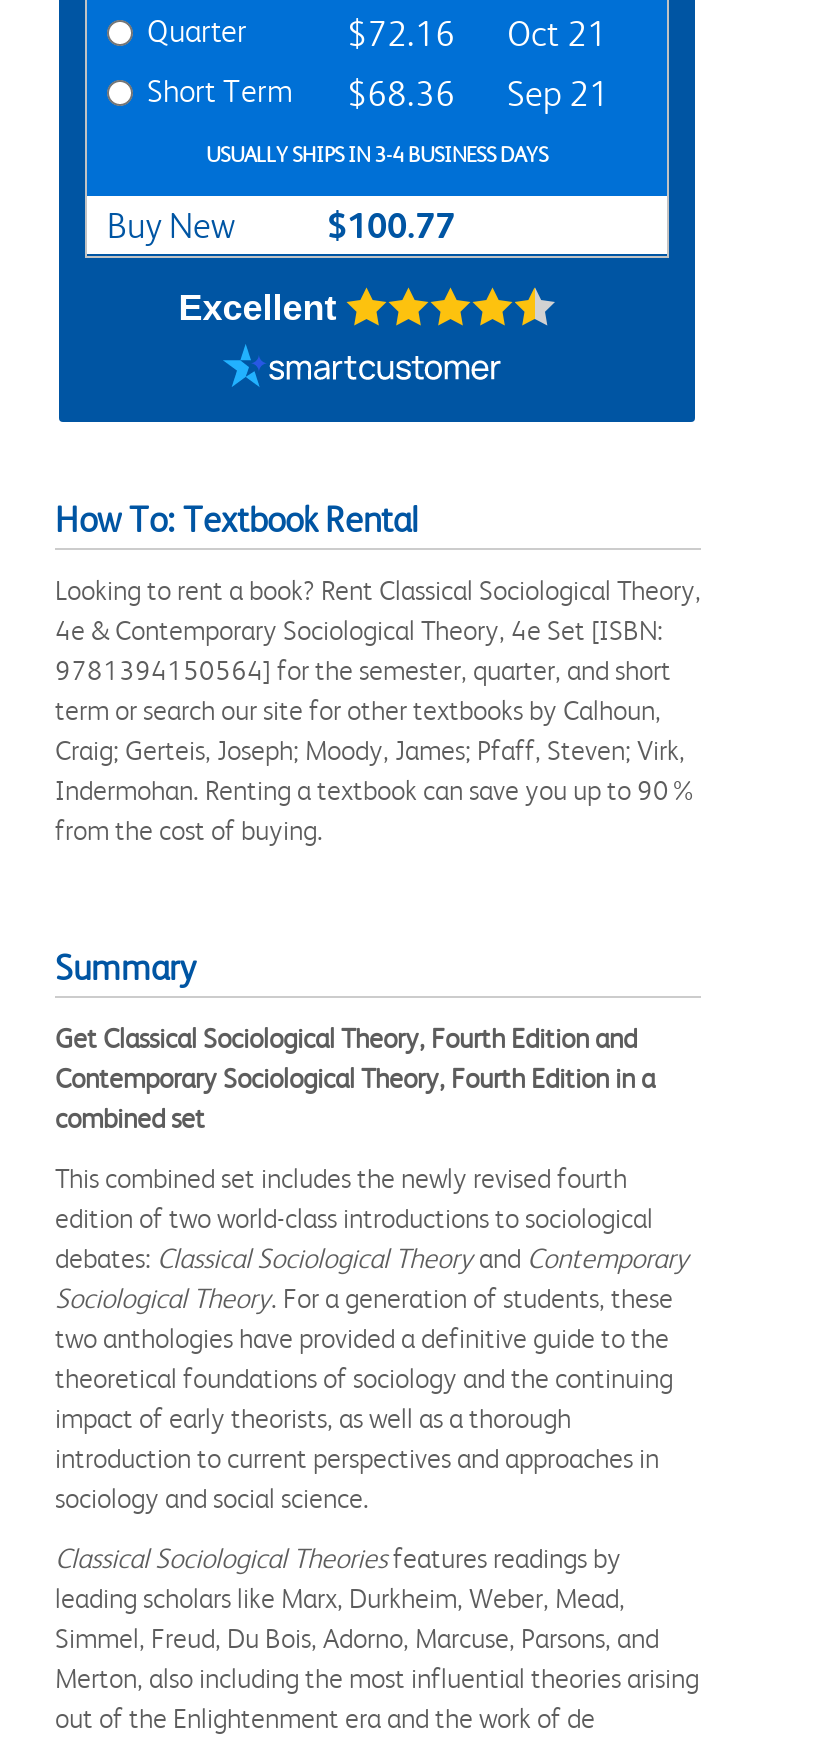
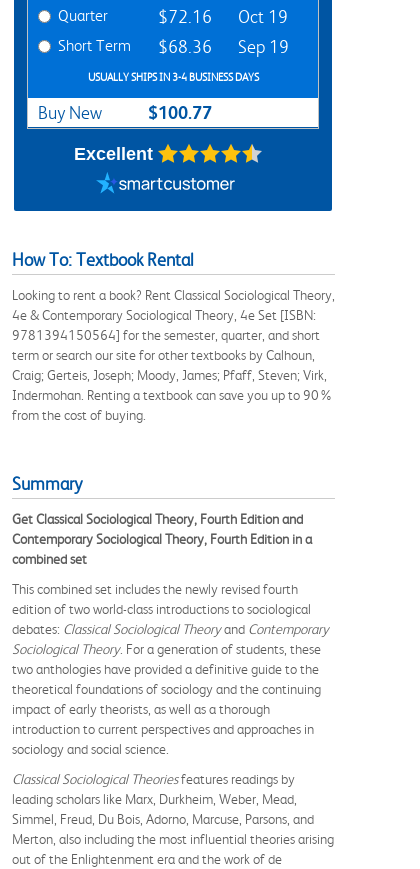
- $72.16 Oct 21
+ $72.16 Oct 19

- Short Term $68.36 Sep 21
+ Short Term $68.36 Sep 19
